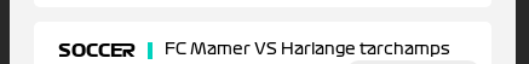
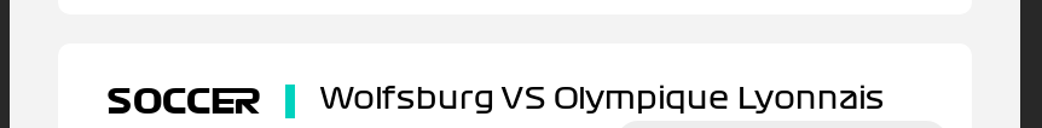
- FC Mamer VS Harlange tarchamps
+ Wolfsburg VS Olympique Lyonnais
